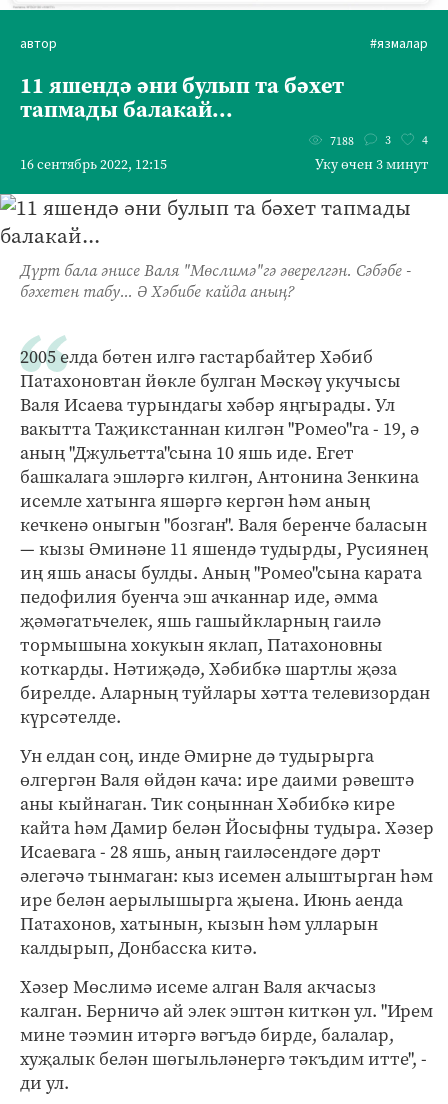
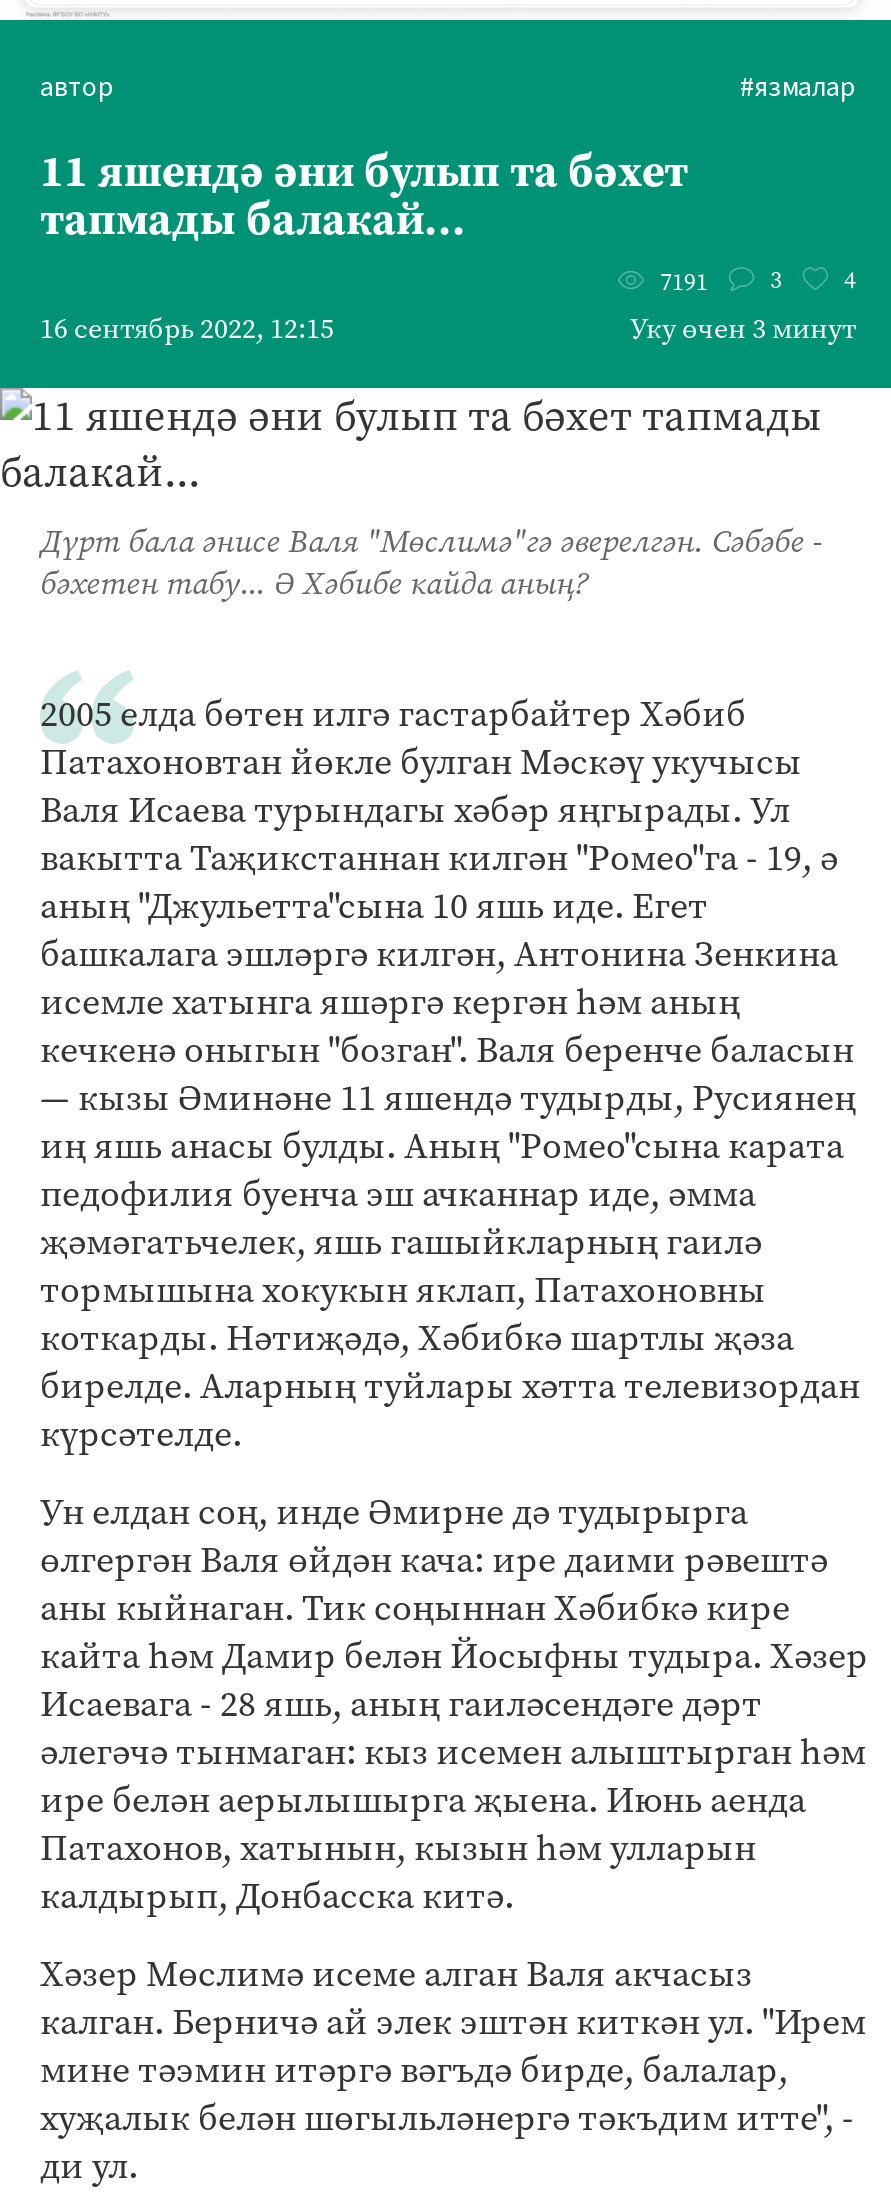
- 7188 3 4
+ 7191 3 4
